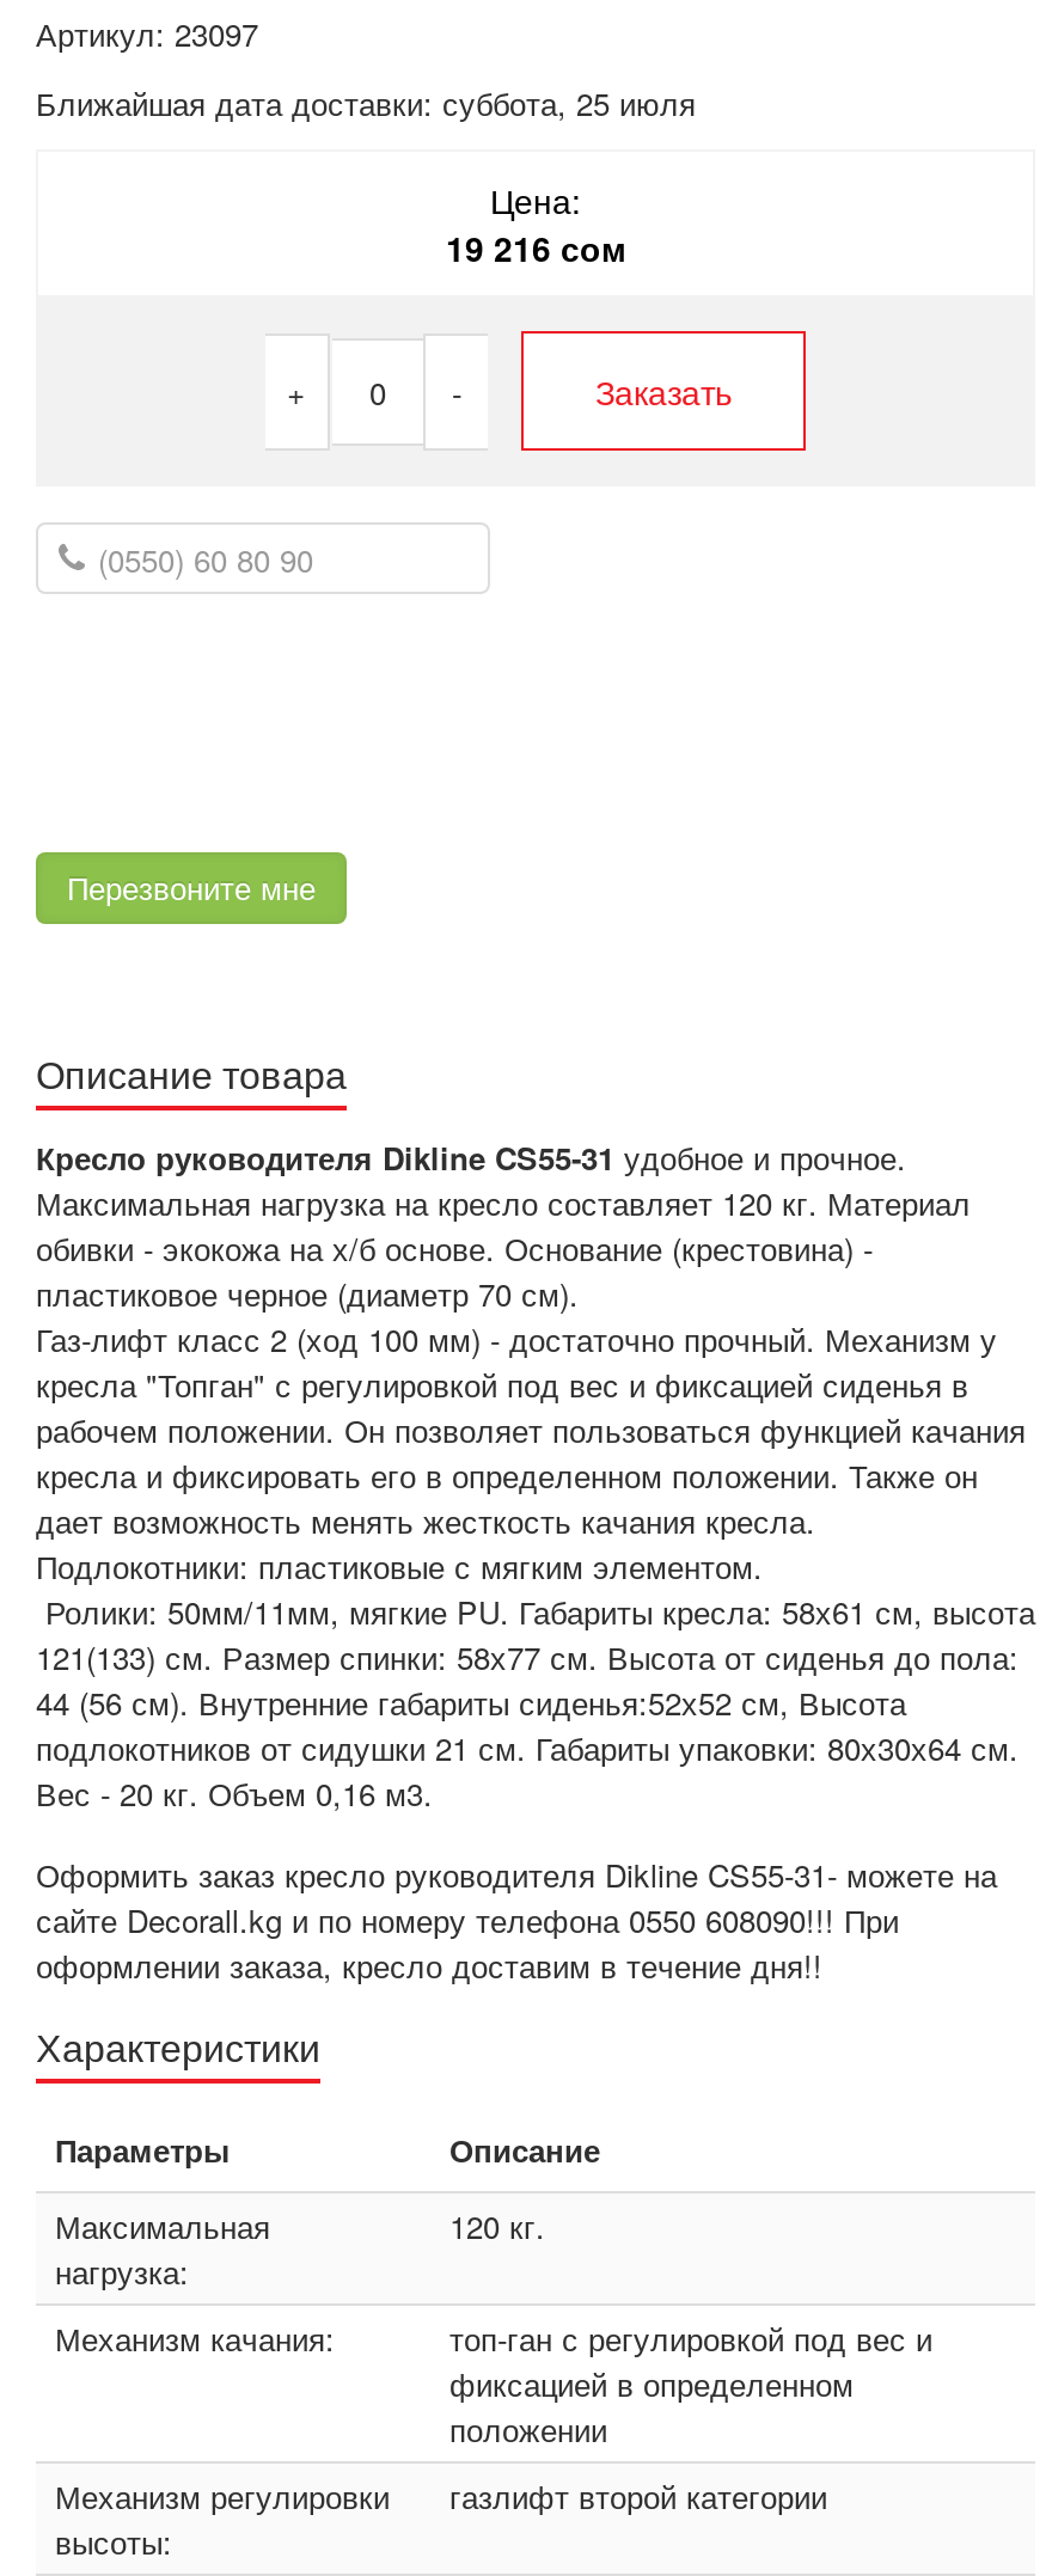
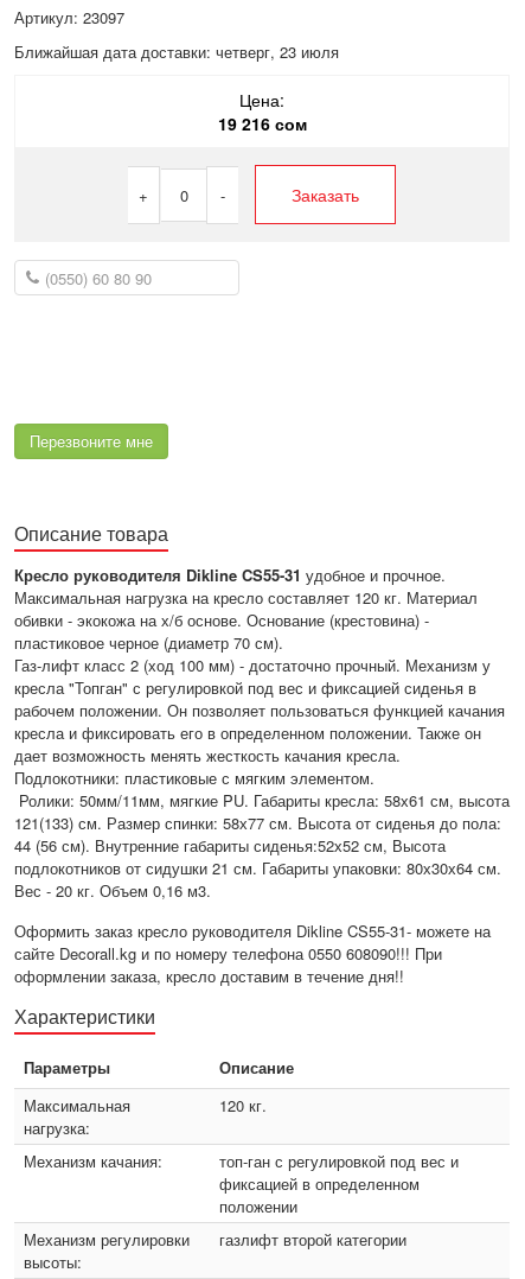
- Ближайшая дата доставки: суббота, 25 июля
+ Ближайшая дата доставки: четверг, 23 июля
